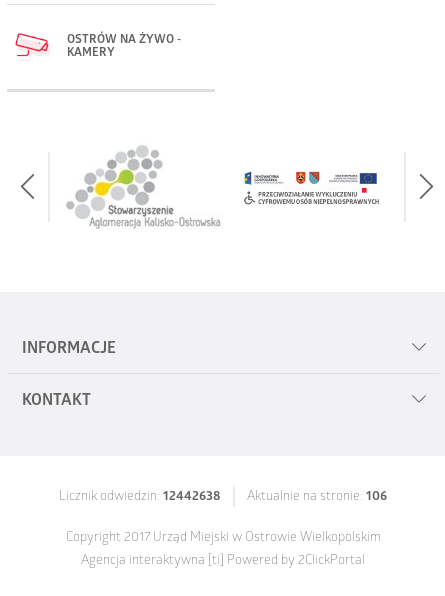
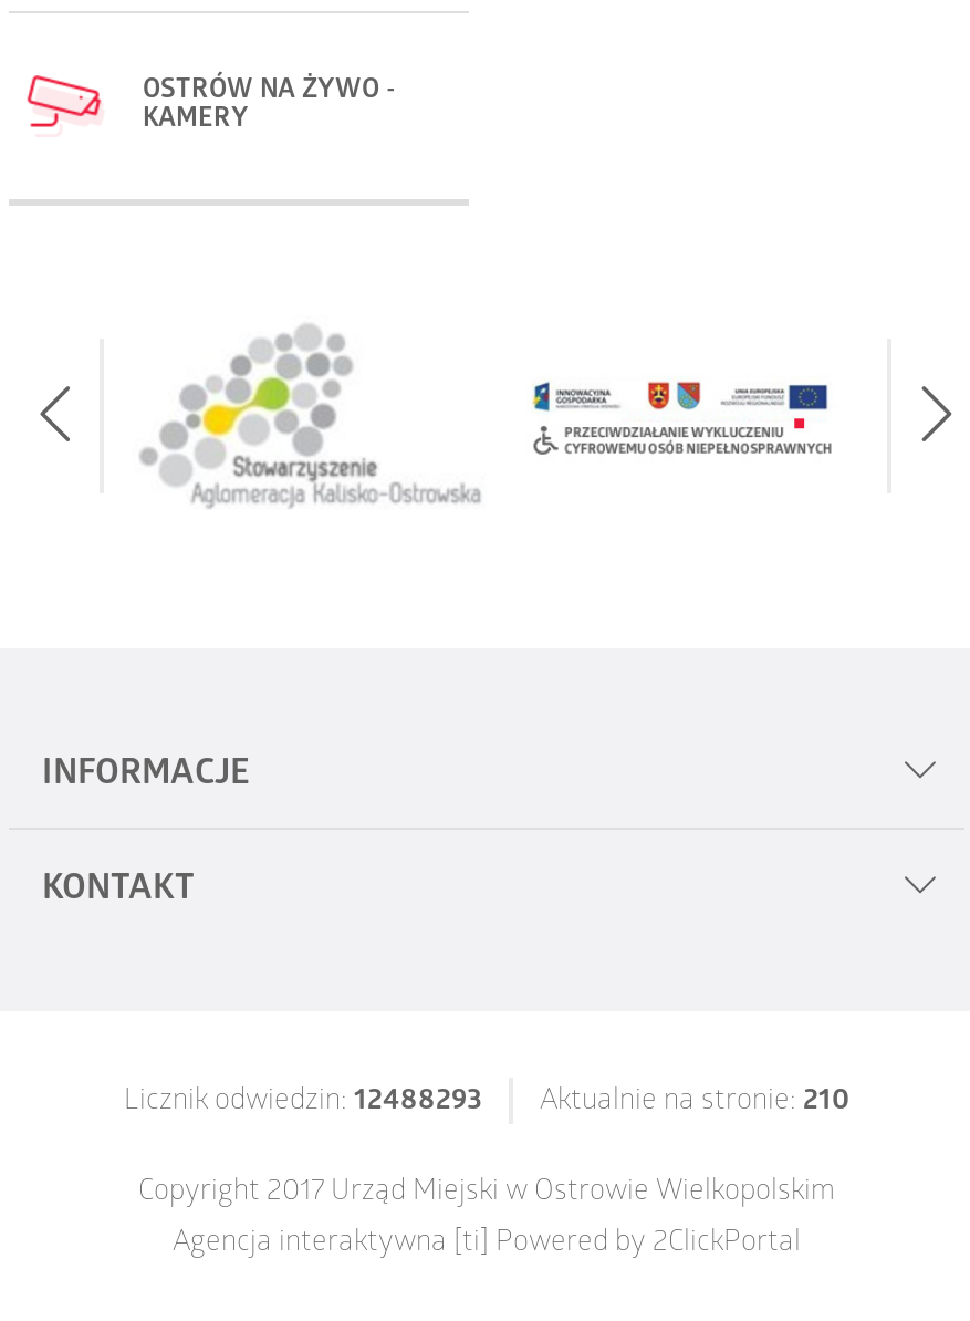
- Licznik odwiedzin: 12442638
+ Licznik odwiedzin: 12488293

- Aktualnie na stronie: 106
+ Aktualnie na stronie: 210
